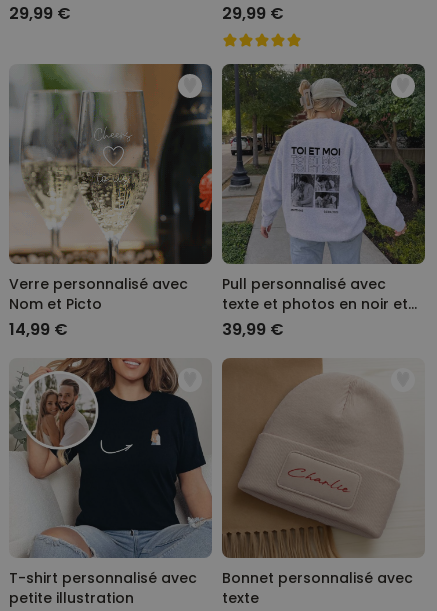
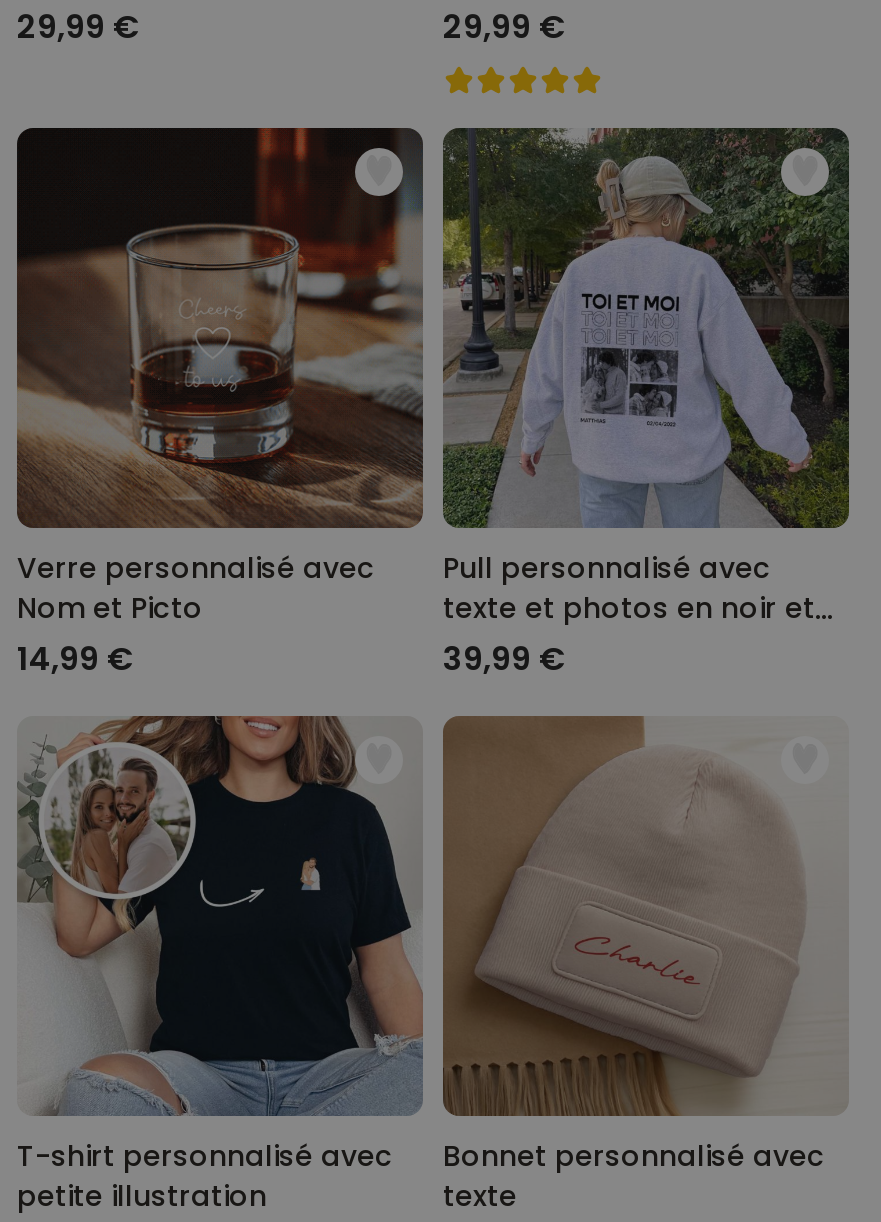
- [image]
+ [image]
